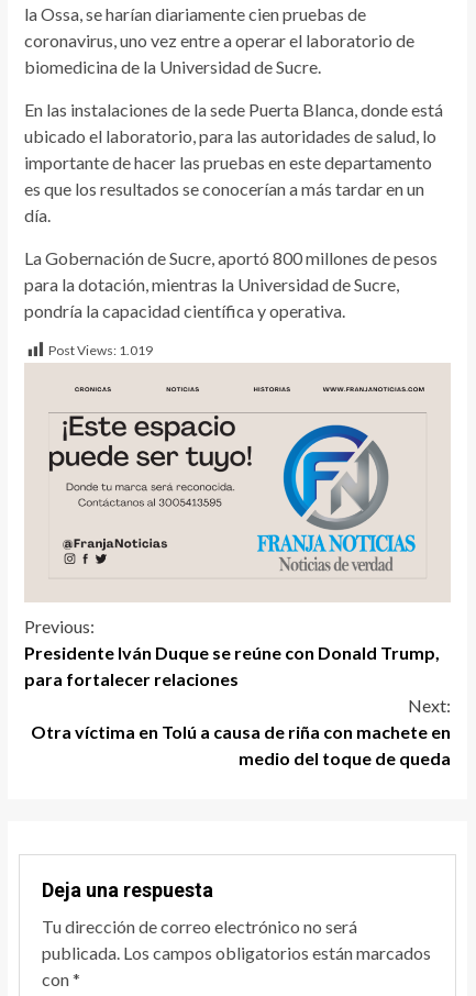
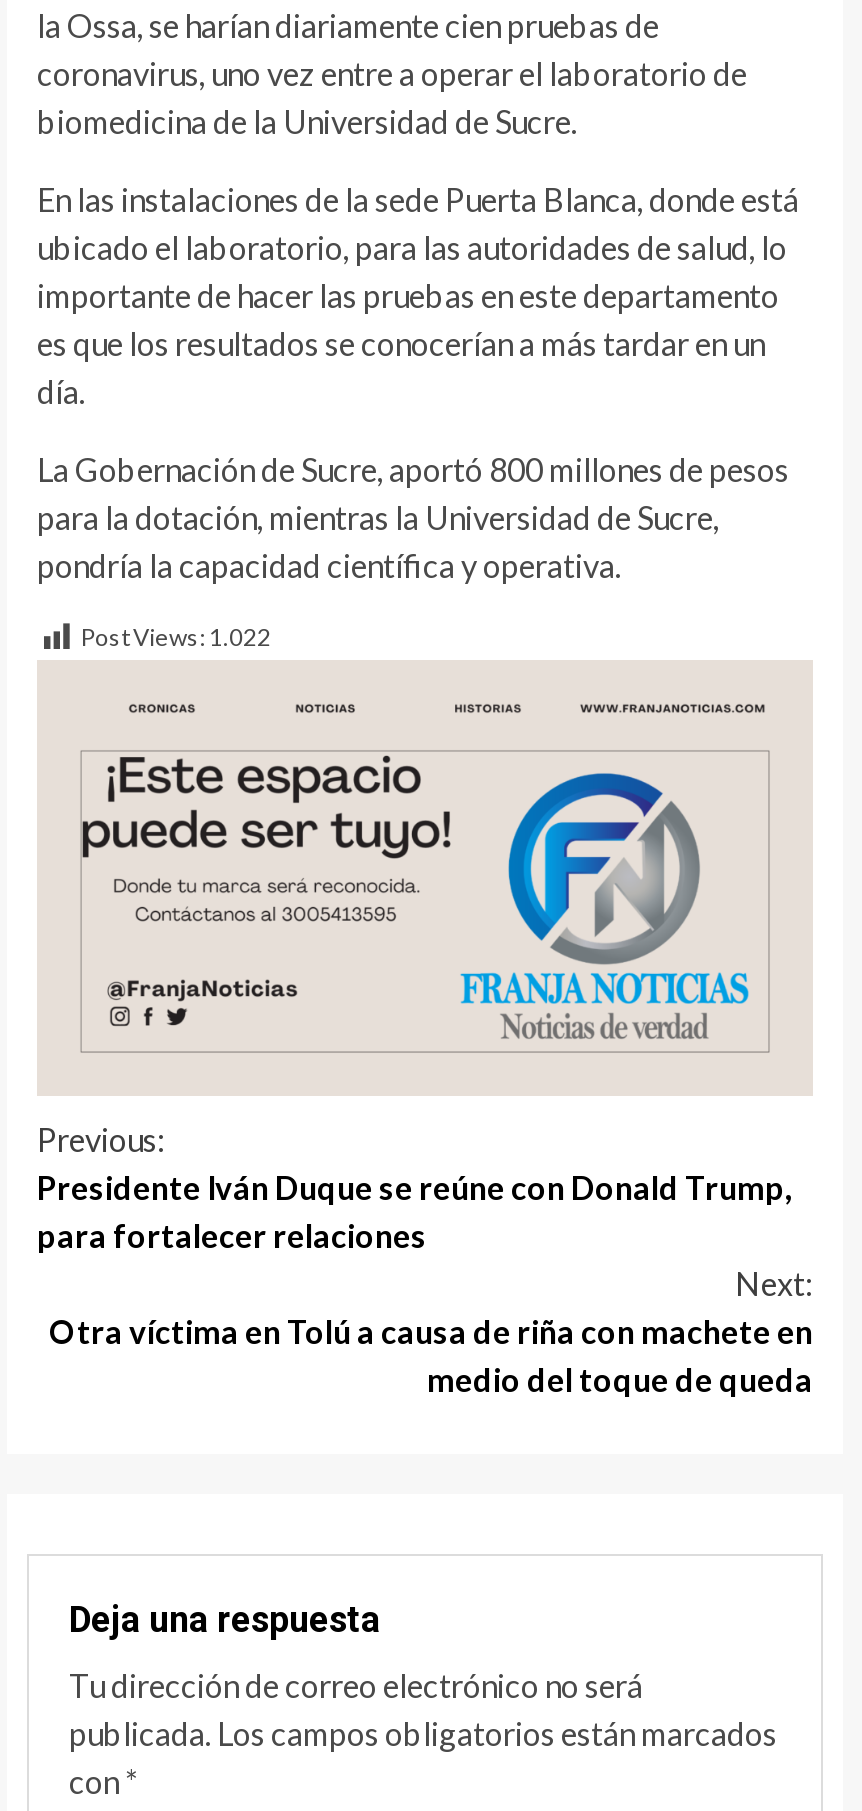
- Post Views: 1.019
+ Post Views: 1.022
